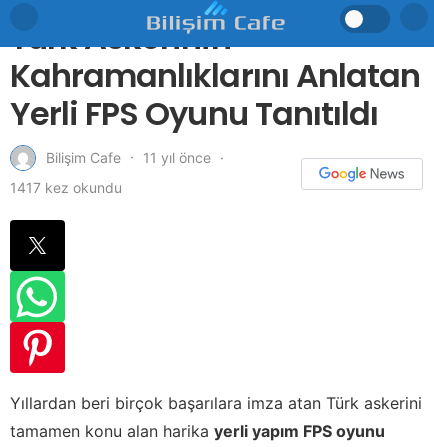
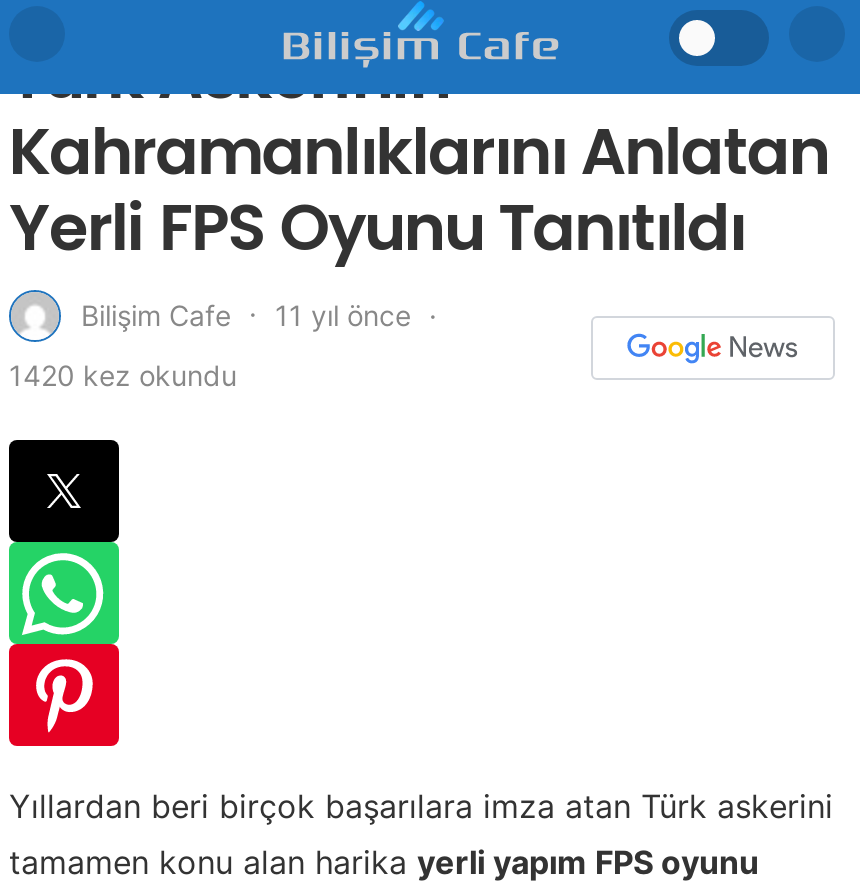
- 1417 kez okundu
+ 1420 kez okundu
